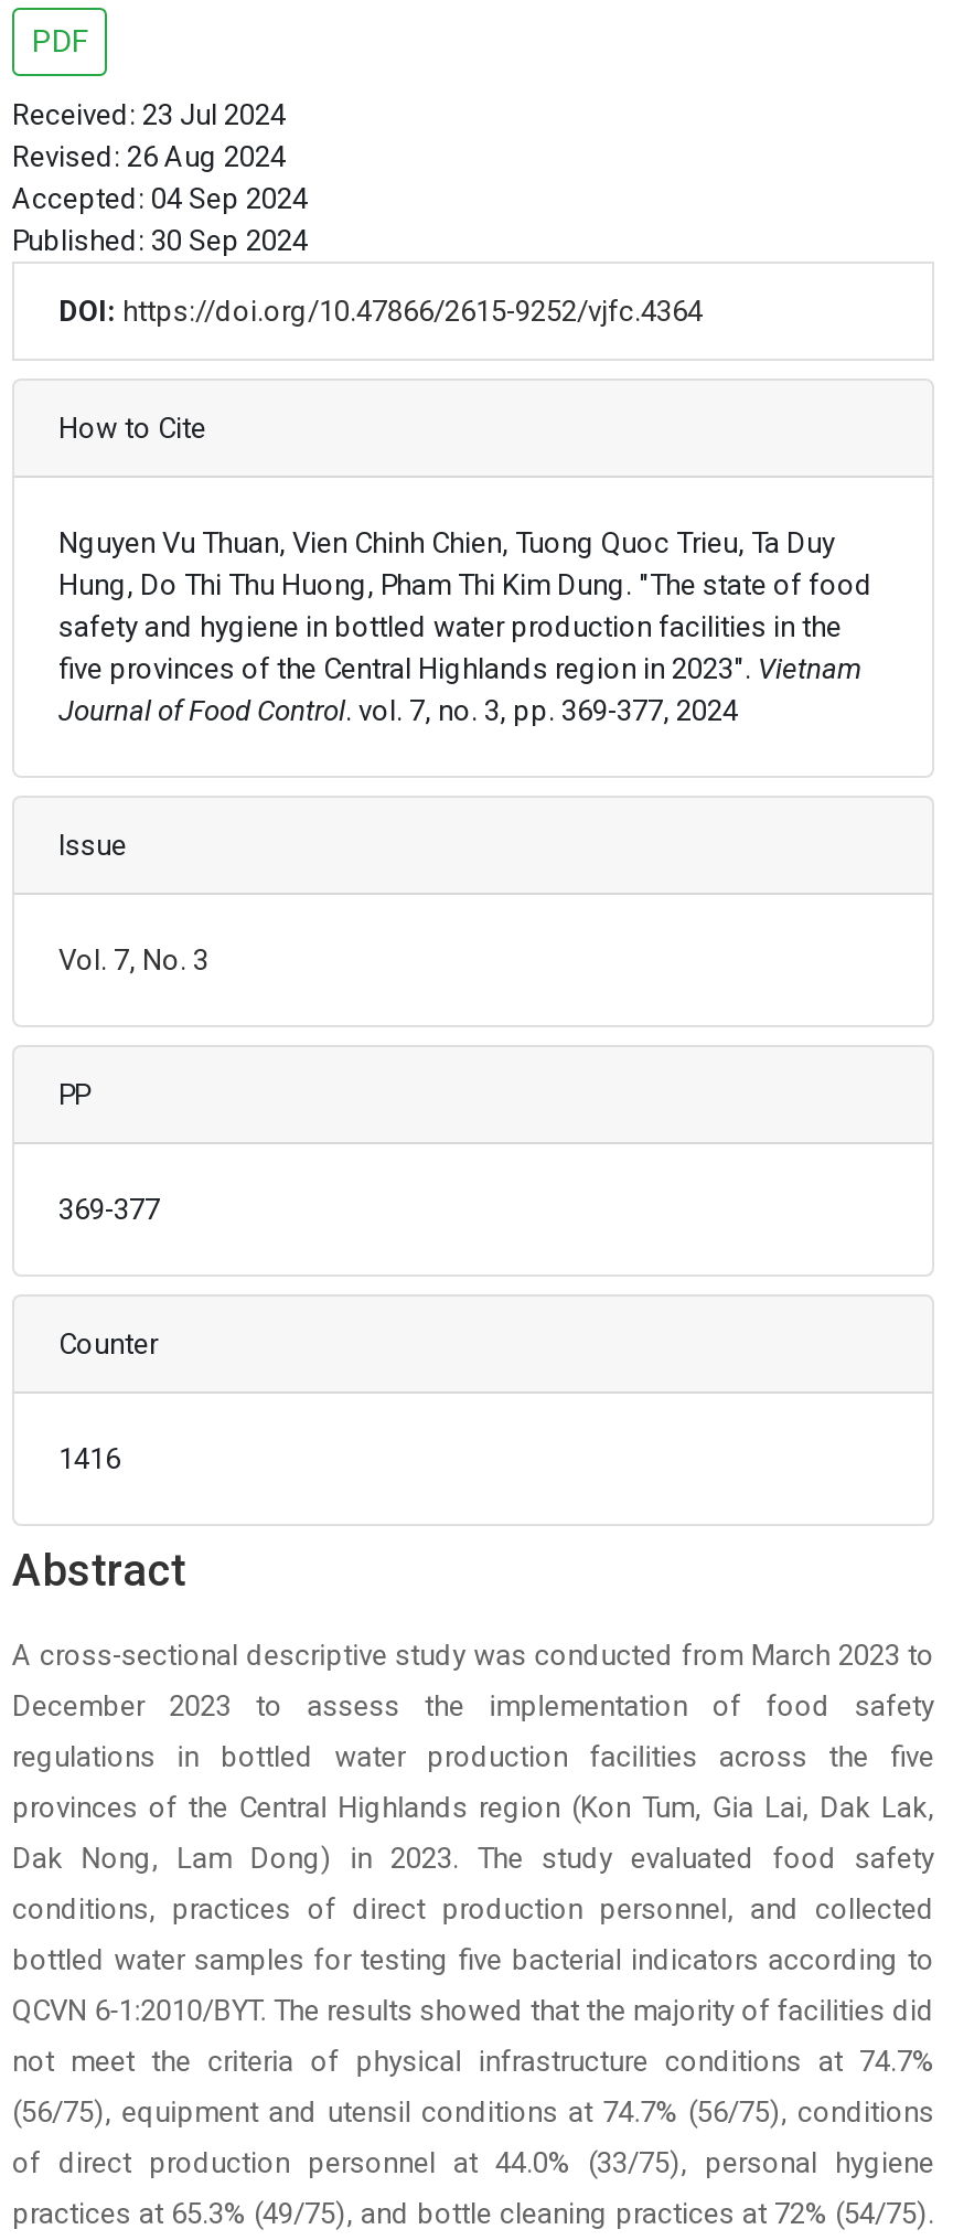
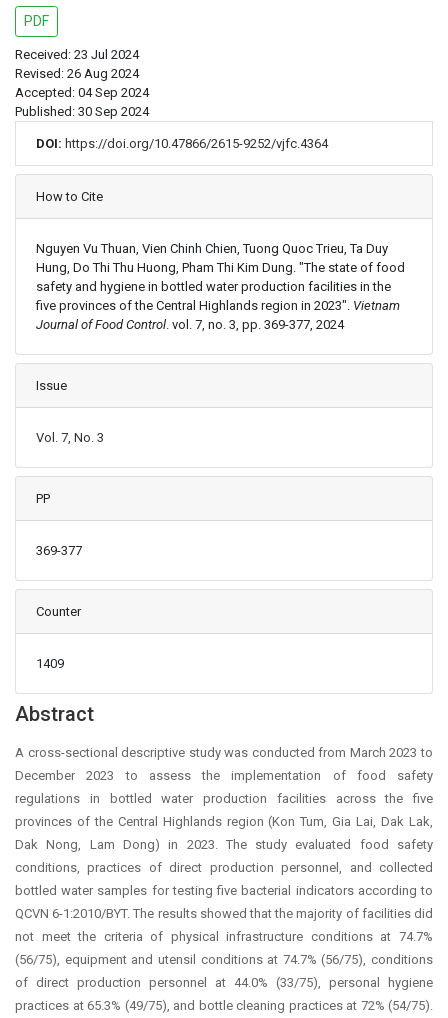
- 1416
+ 1409
